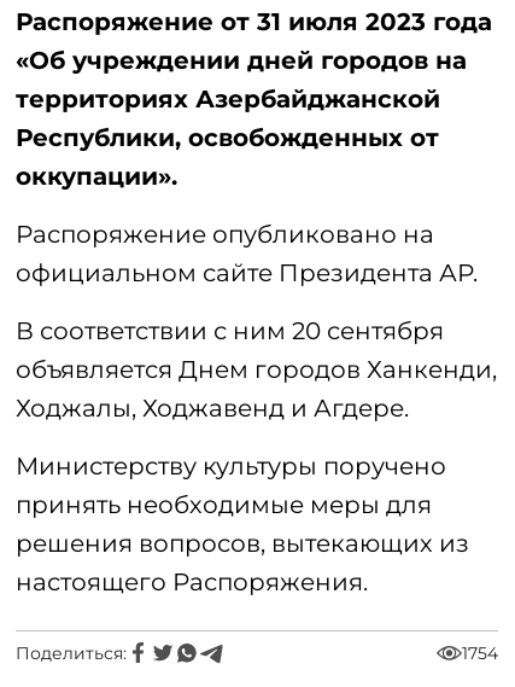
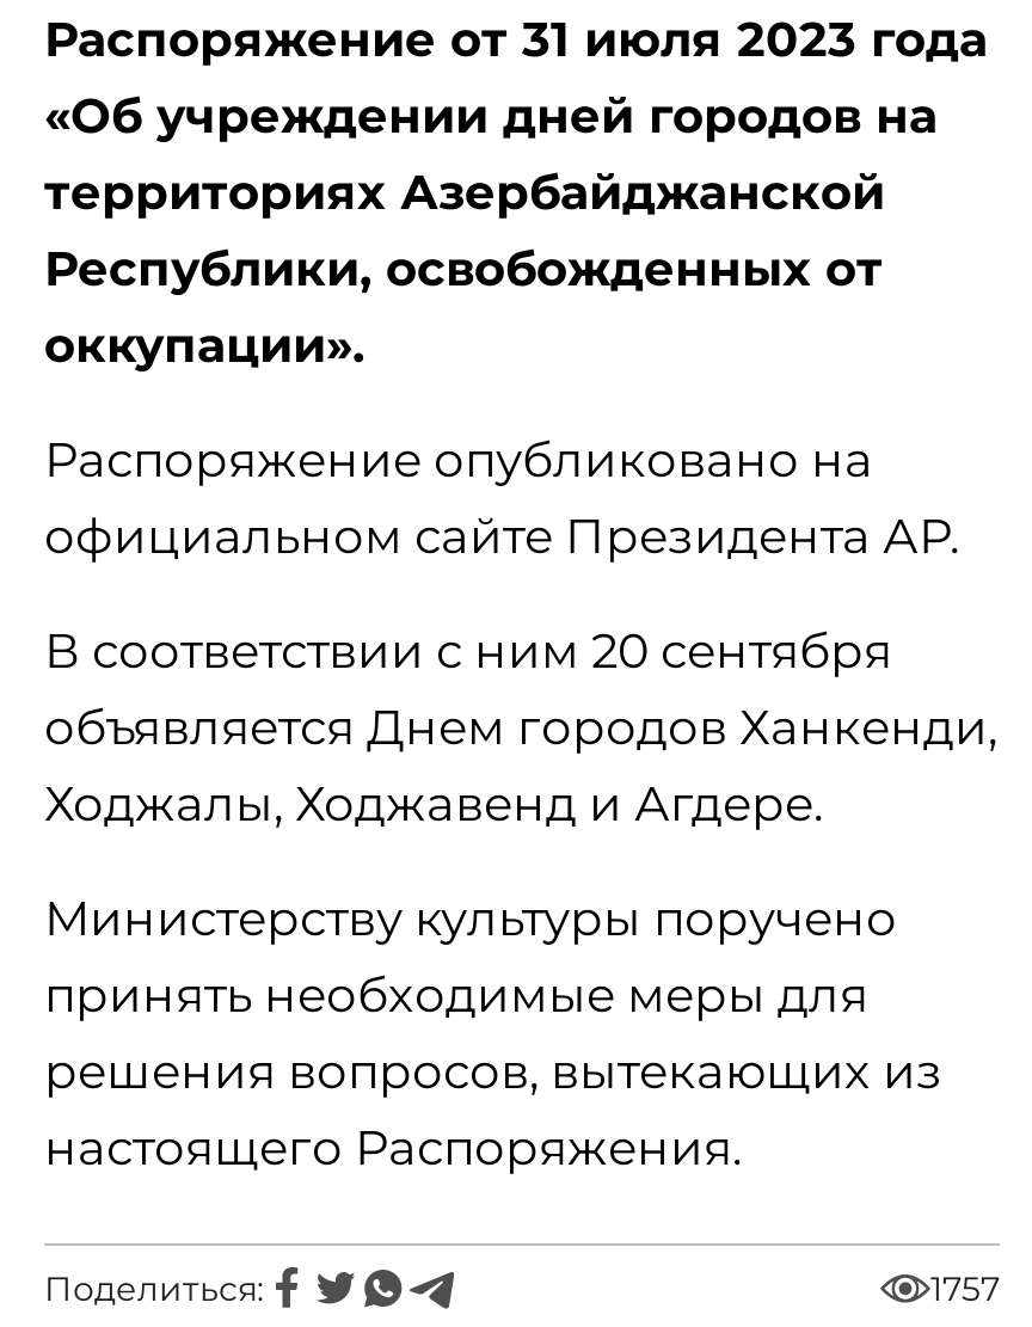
- 1754
+ 1757
